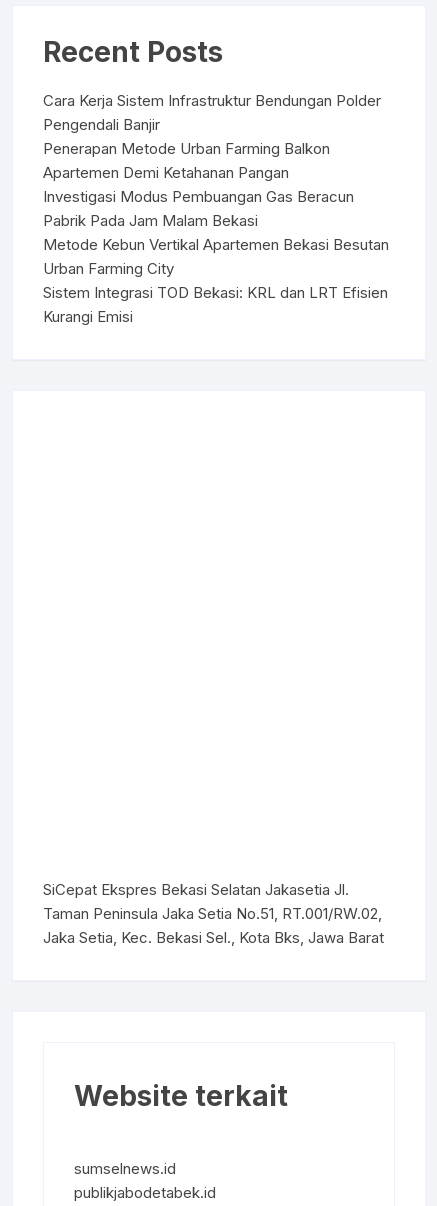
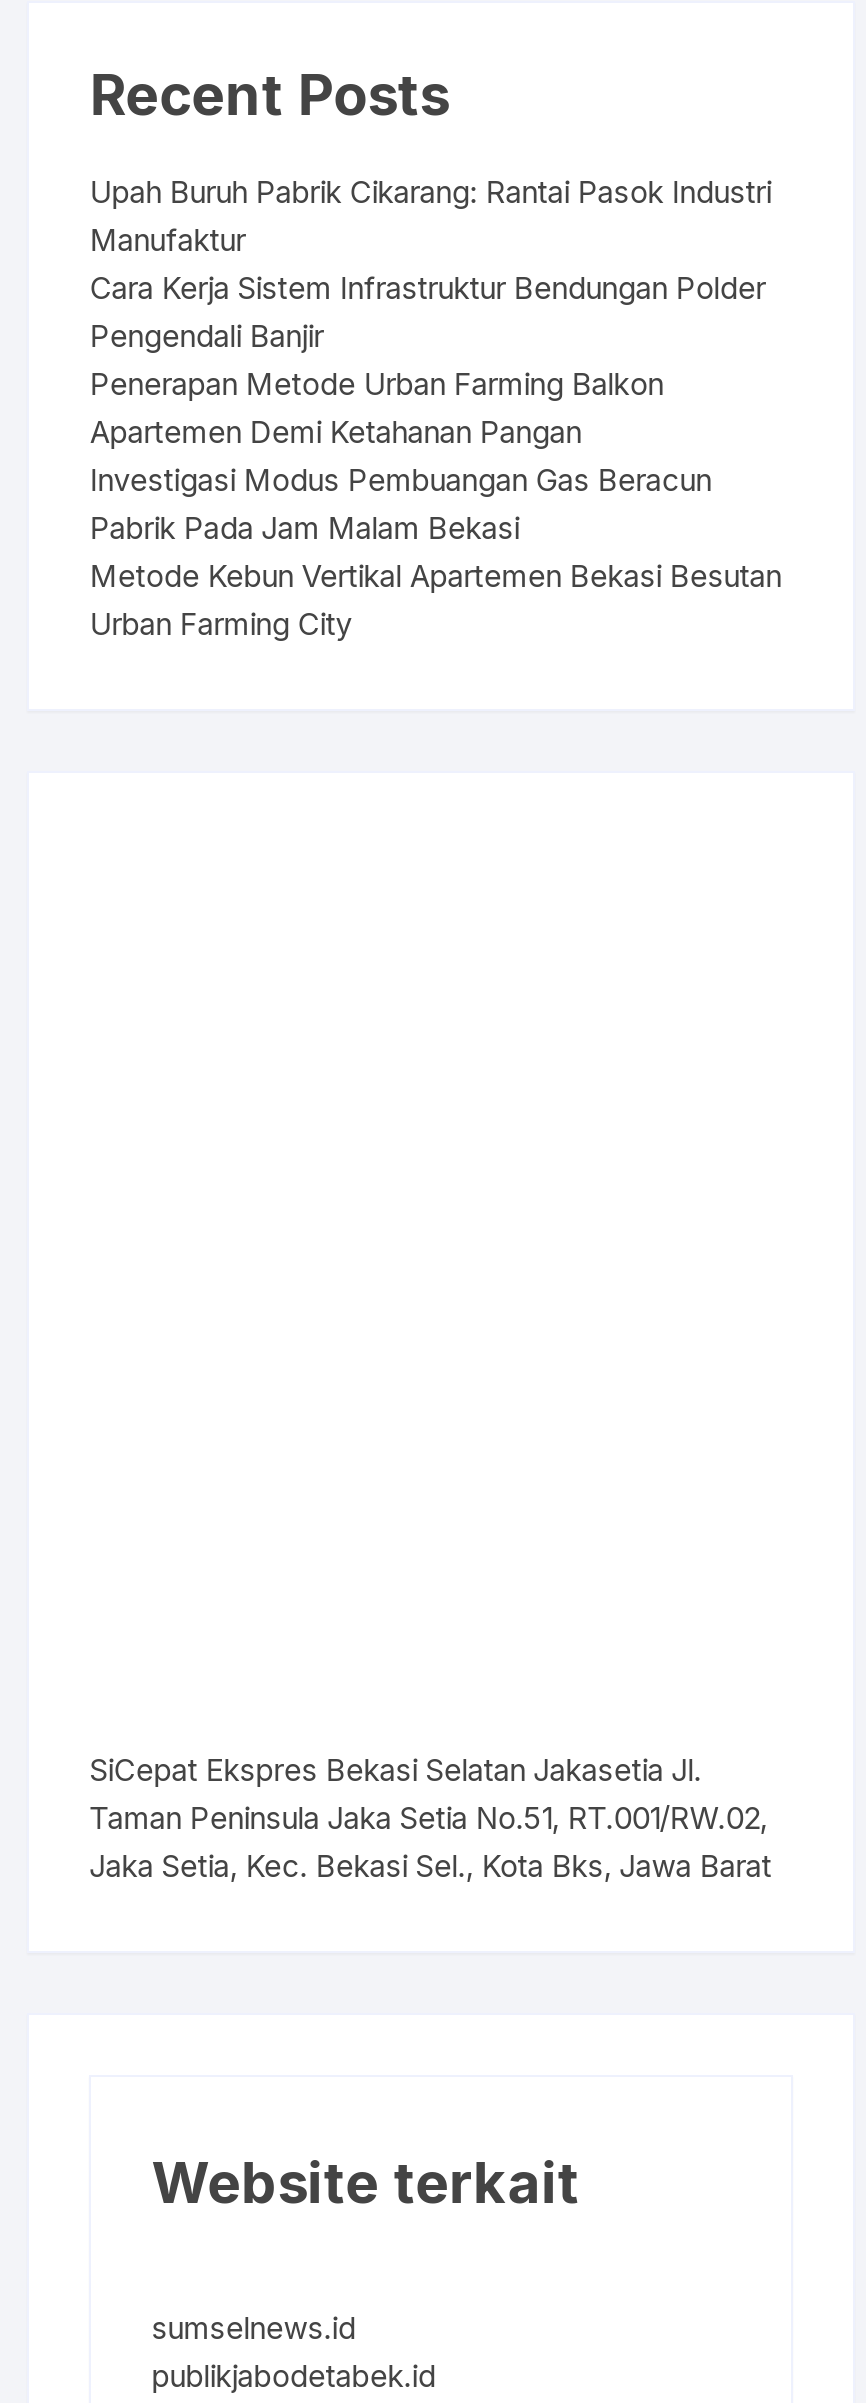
+ Upah Buruh Pabrik Cikarang: Rantai Pasok Industri
+ Manufaktur

moved down: Cara Kerja Sistem Infrastruktur Bendungan Polder | Pengendali Banjir | Penerapan Metode Urban Farming Balkon | Apartemen Demi Ketahanan Pangan | Investigasi Modus Pembuangan Gas Beracun | Pabrik Pada Jam Malam Bekasi | Metode Kebun Vertikal Apartemen Bekasi Besutan | Urban Farming City

- Sistem Integrasi TOD Bekasi: KRL dan LRT Efisien
- Kurangi Emisi
